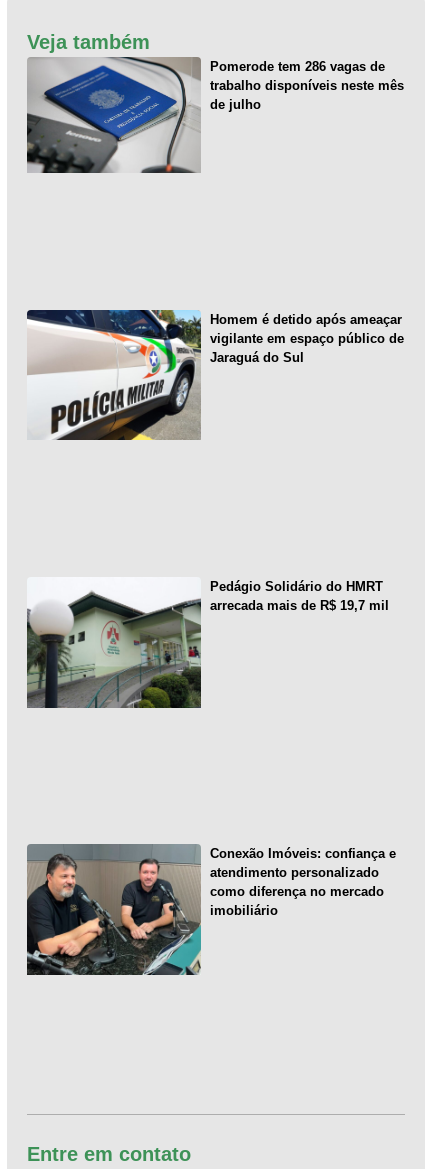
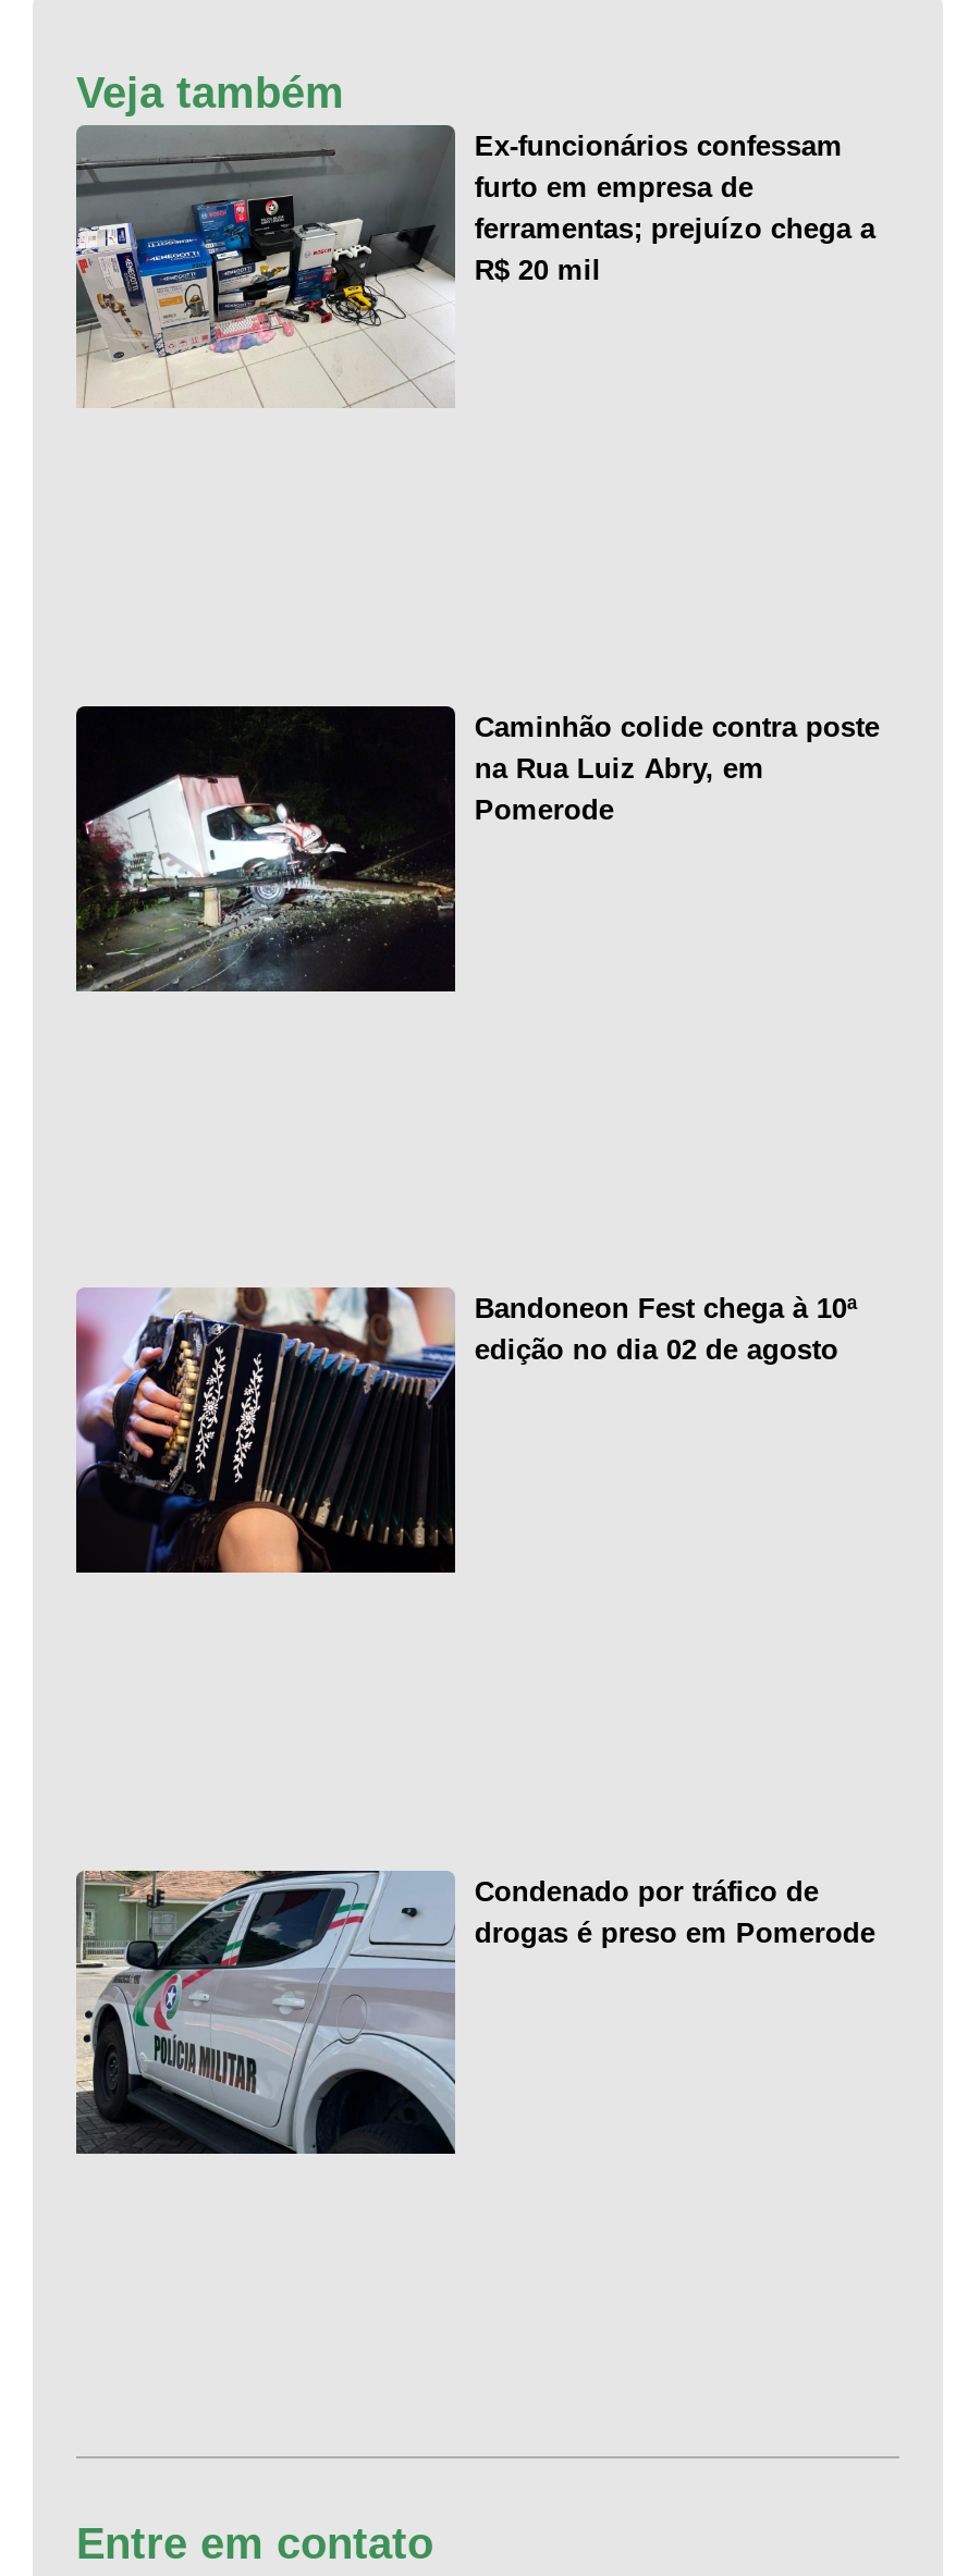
- [image]
- Pomerode tem 286 vagas de
- trabalho disponíveis neste mês
- de julho
+ [image]
+ Ex-funcionários confessam
+ furto em empresa de
+ ferramentas; prejuízo chega a
+ R$ 20 mil

- [image]
- Homem é detido após ameaçar
- vigilante em espaço público de
- Jaraguá do Sul
+ [image]
+ Caminhão colide contra poste
+ na Rua Luiz Abry, em
+ Pomerode

- [image]
- Pedágio Solidário do HMRT
- arrecada mais de R$ 19,7 mil
+ [image]
+ Bandoneon Fest chega à 10ª
+ edição no dia 02 de agosto

- [image]
- Conexão Imóveis: confiança e
- atendimento personalizado
- como diferença no mercado
- imobiliário
+ [image]
+ Condenado por tráfico de
+ drogas é preso em Pomerode
